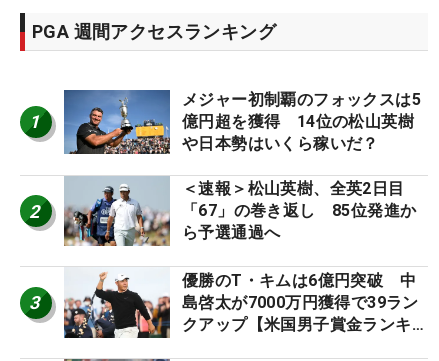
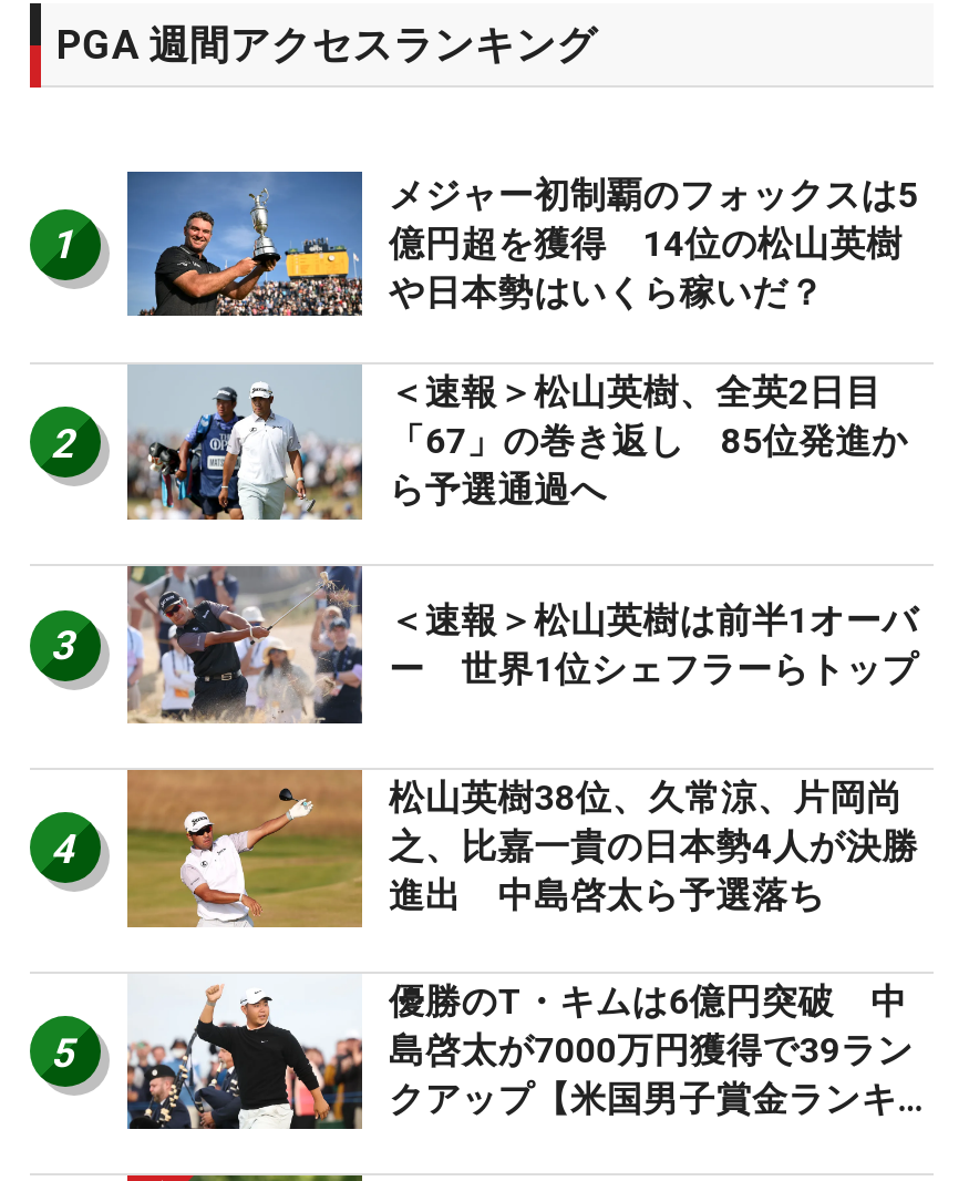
+ [image]
+ ＜速報＞松山英樹は前半1オーバ
+ ー 世界1位シェフラーらトップ

+ 4

+ [image]
+ 松山英樹38位、久常涼、片岡尚
+ 之、比嘉一貴の日本勢4人が決勝
+ 進出 中島啓太ら予選落ち
+ 5
